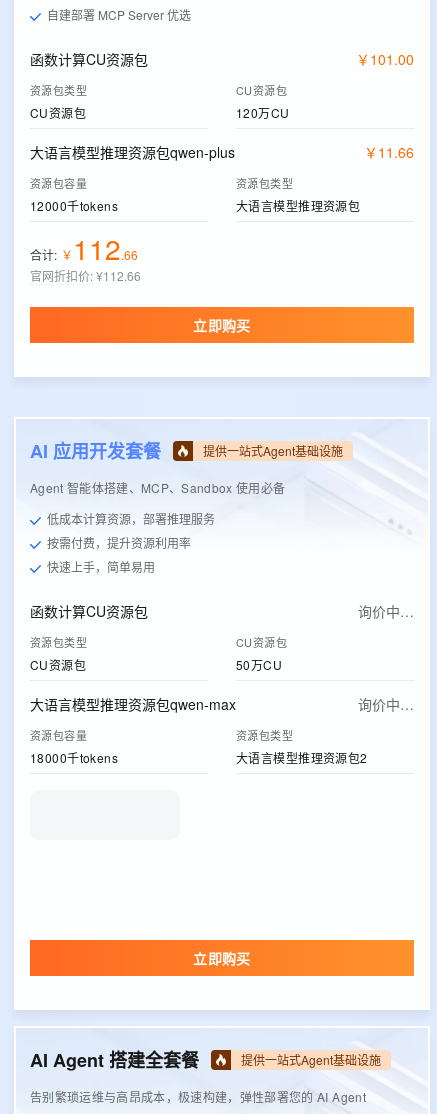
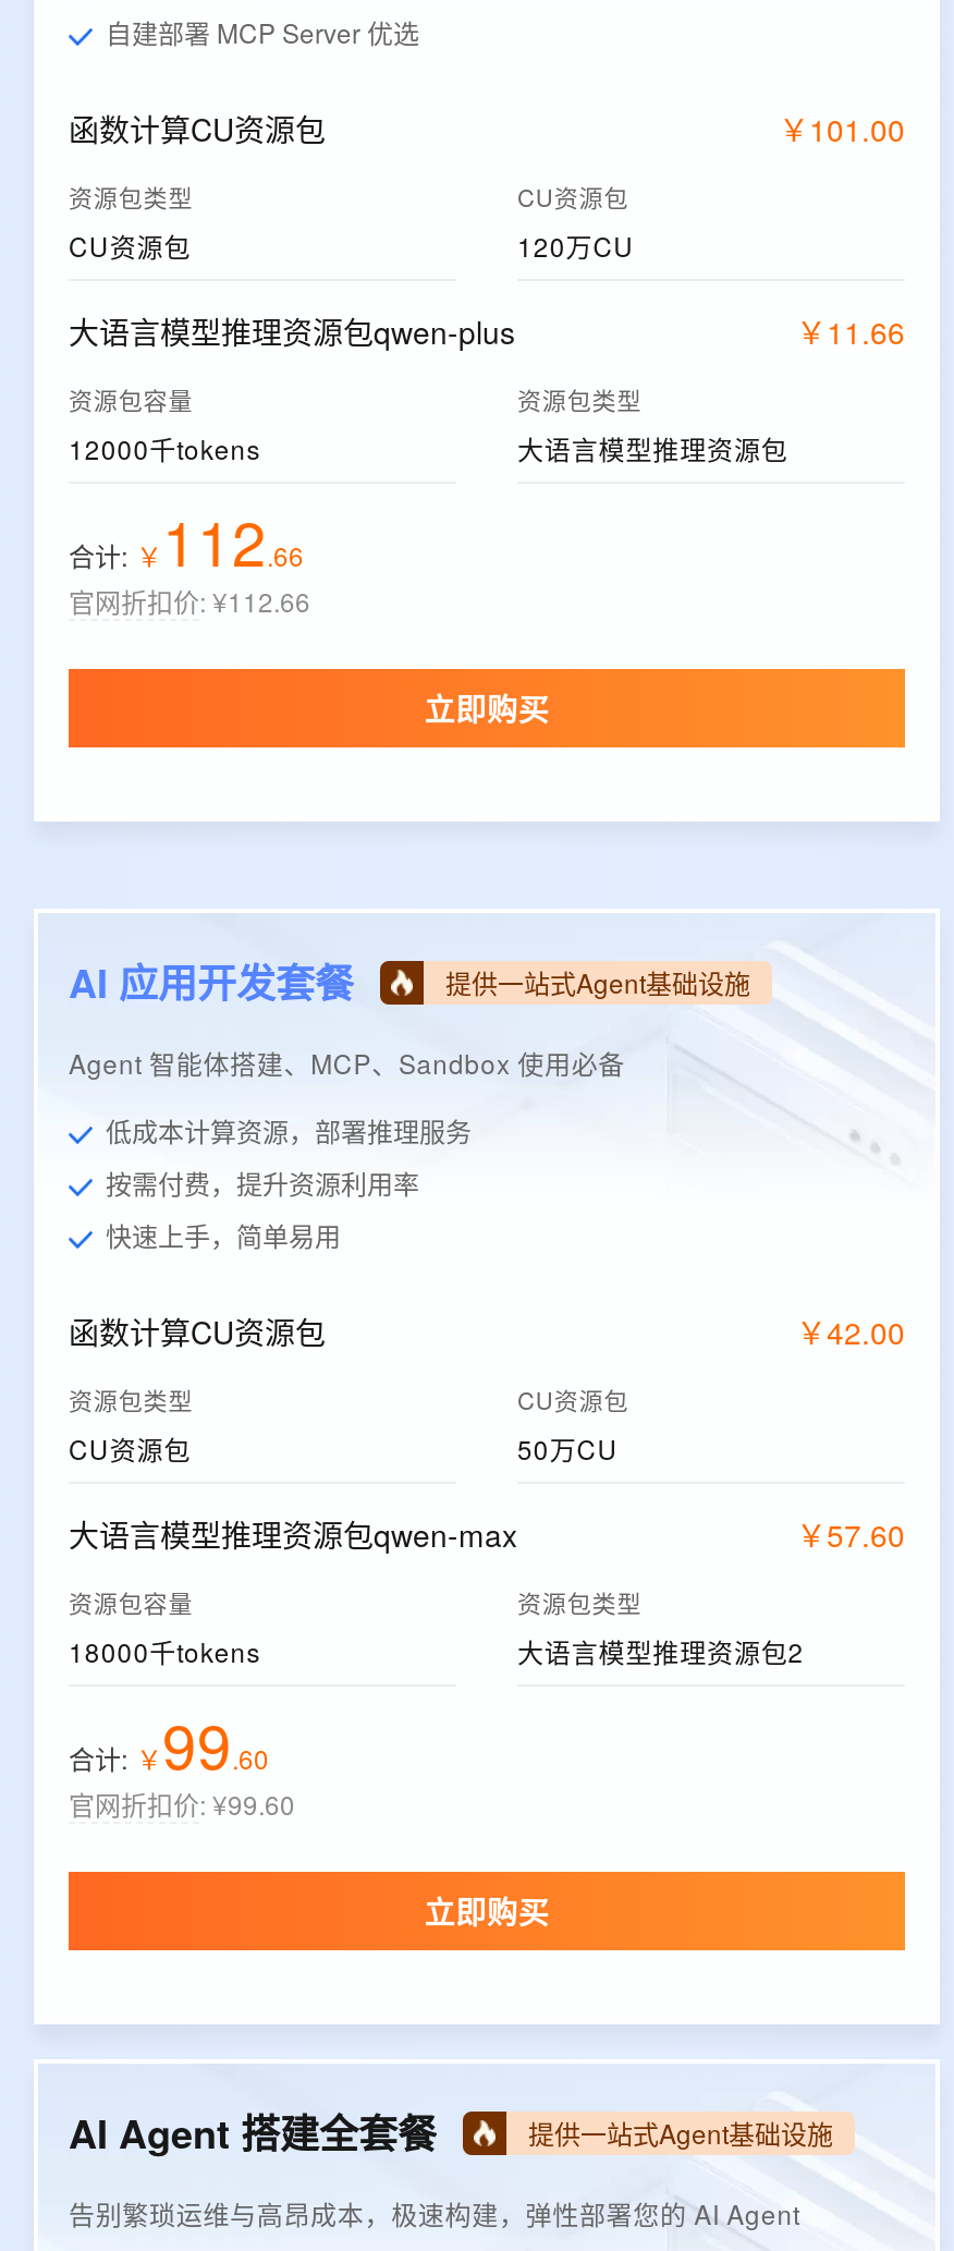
- 询价中…
+ ￥42.00

- 询价中…
+ ￥57.60

+ 合计: ￥99.60
+ 官网折扣价: ¥99.60
